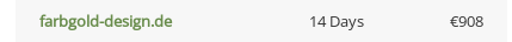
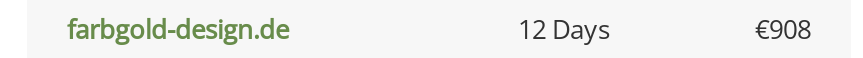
- 14 Days
+ 12 Days
